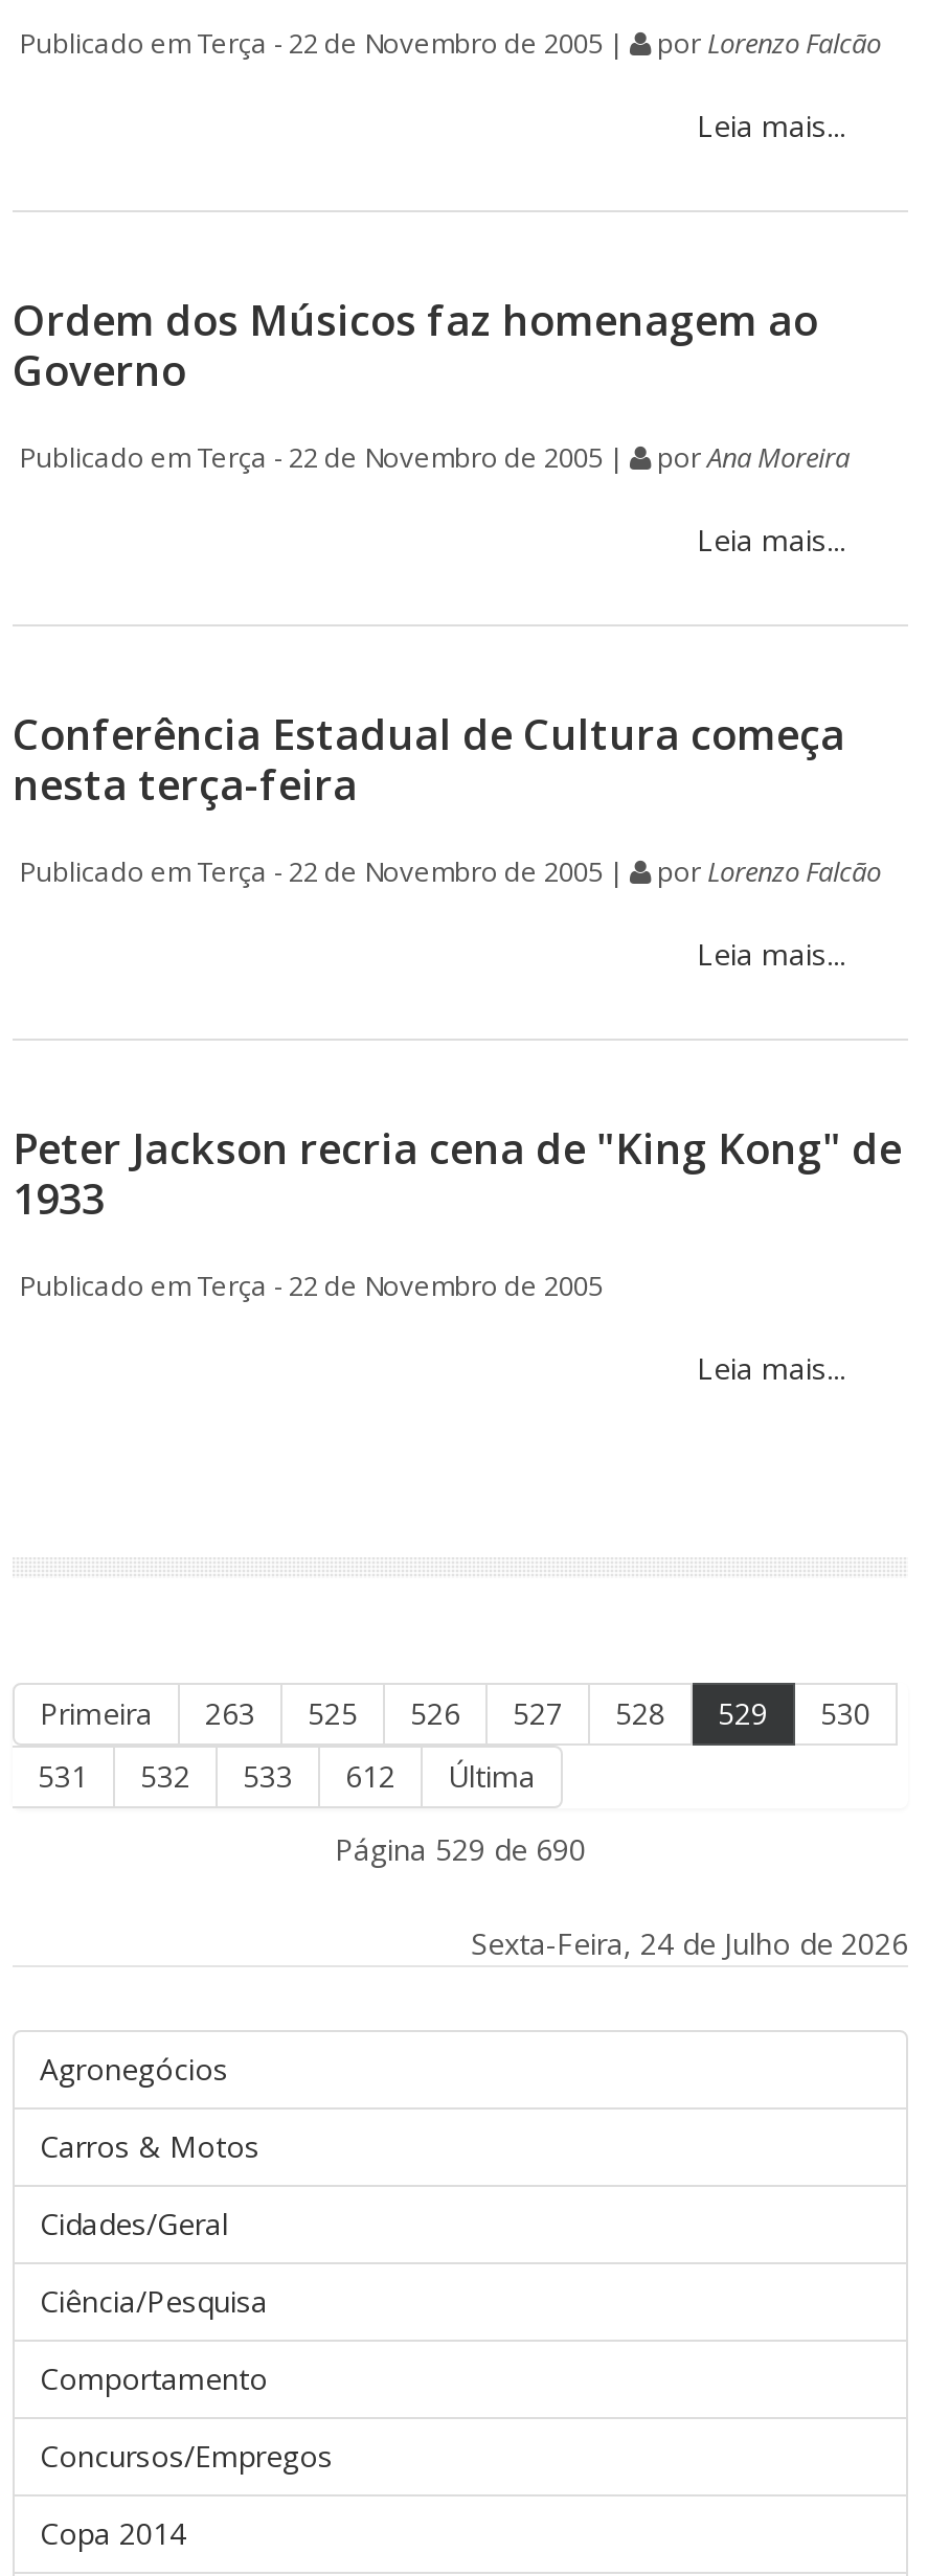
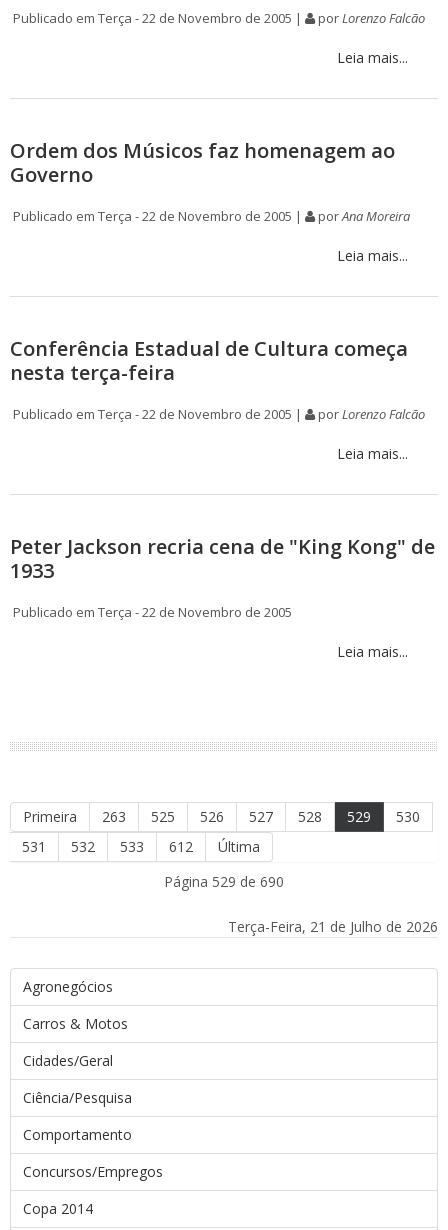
- Sexta-Feira, 24 de Julho de 2026
+ Terça-Feira, 21 de Julho de 2026
